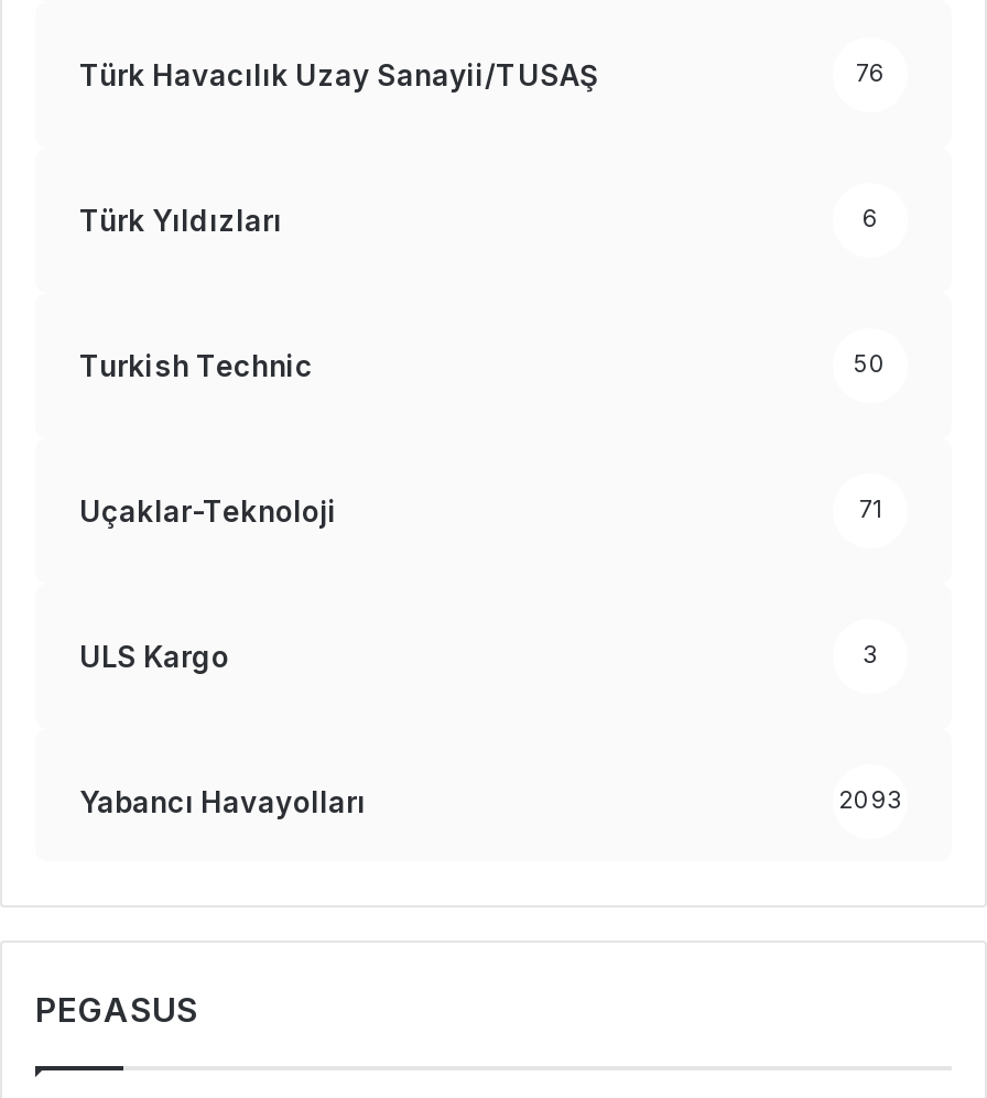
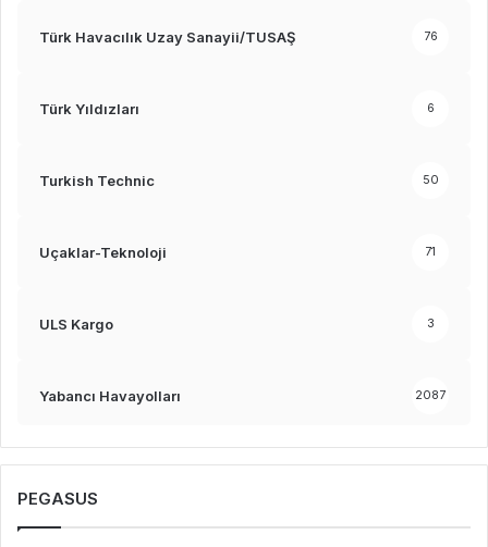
- 2093
+ 2087
